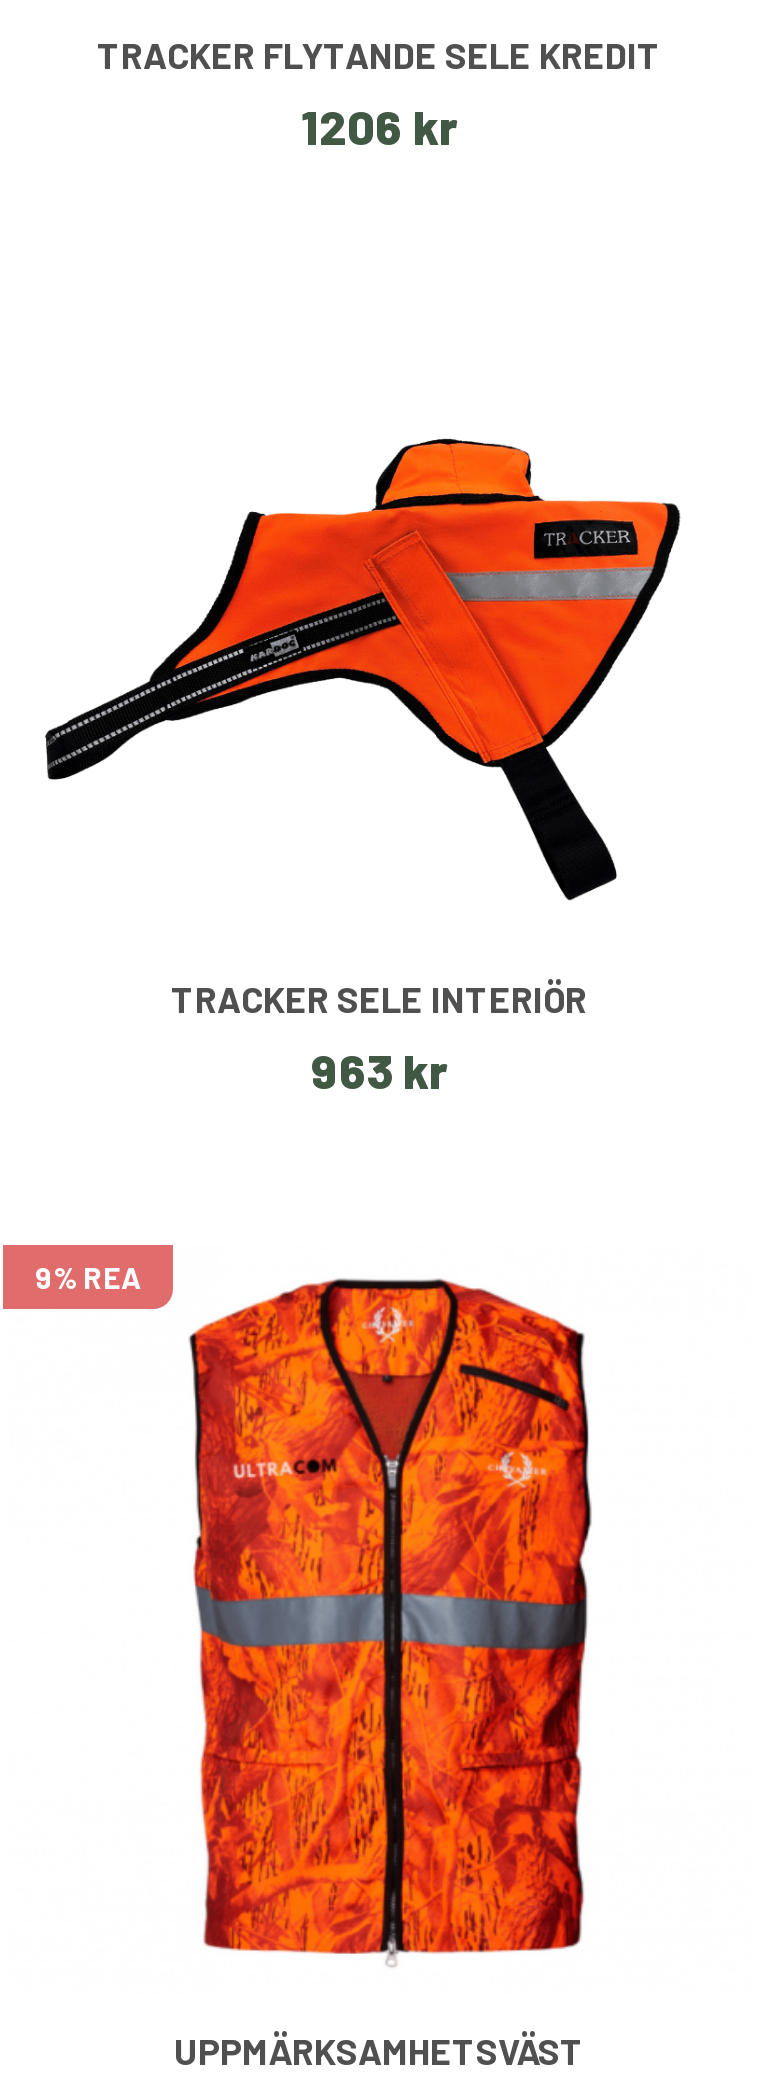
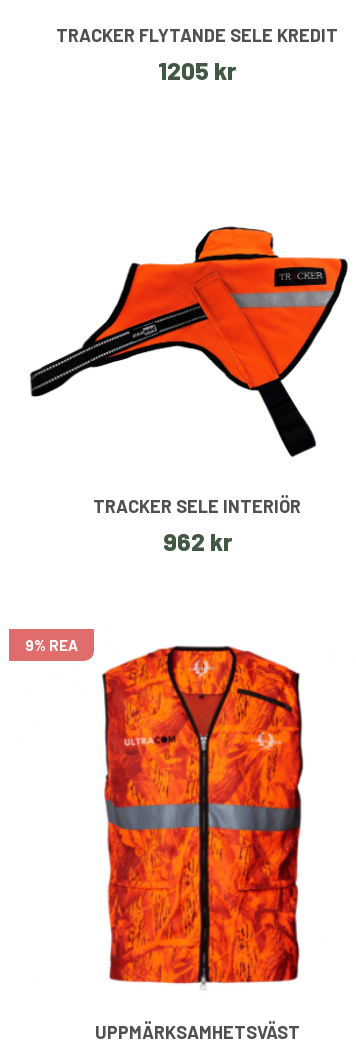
- 1206 kr
+ 1205 kr

- 963 kr
+ 962 kr
